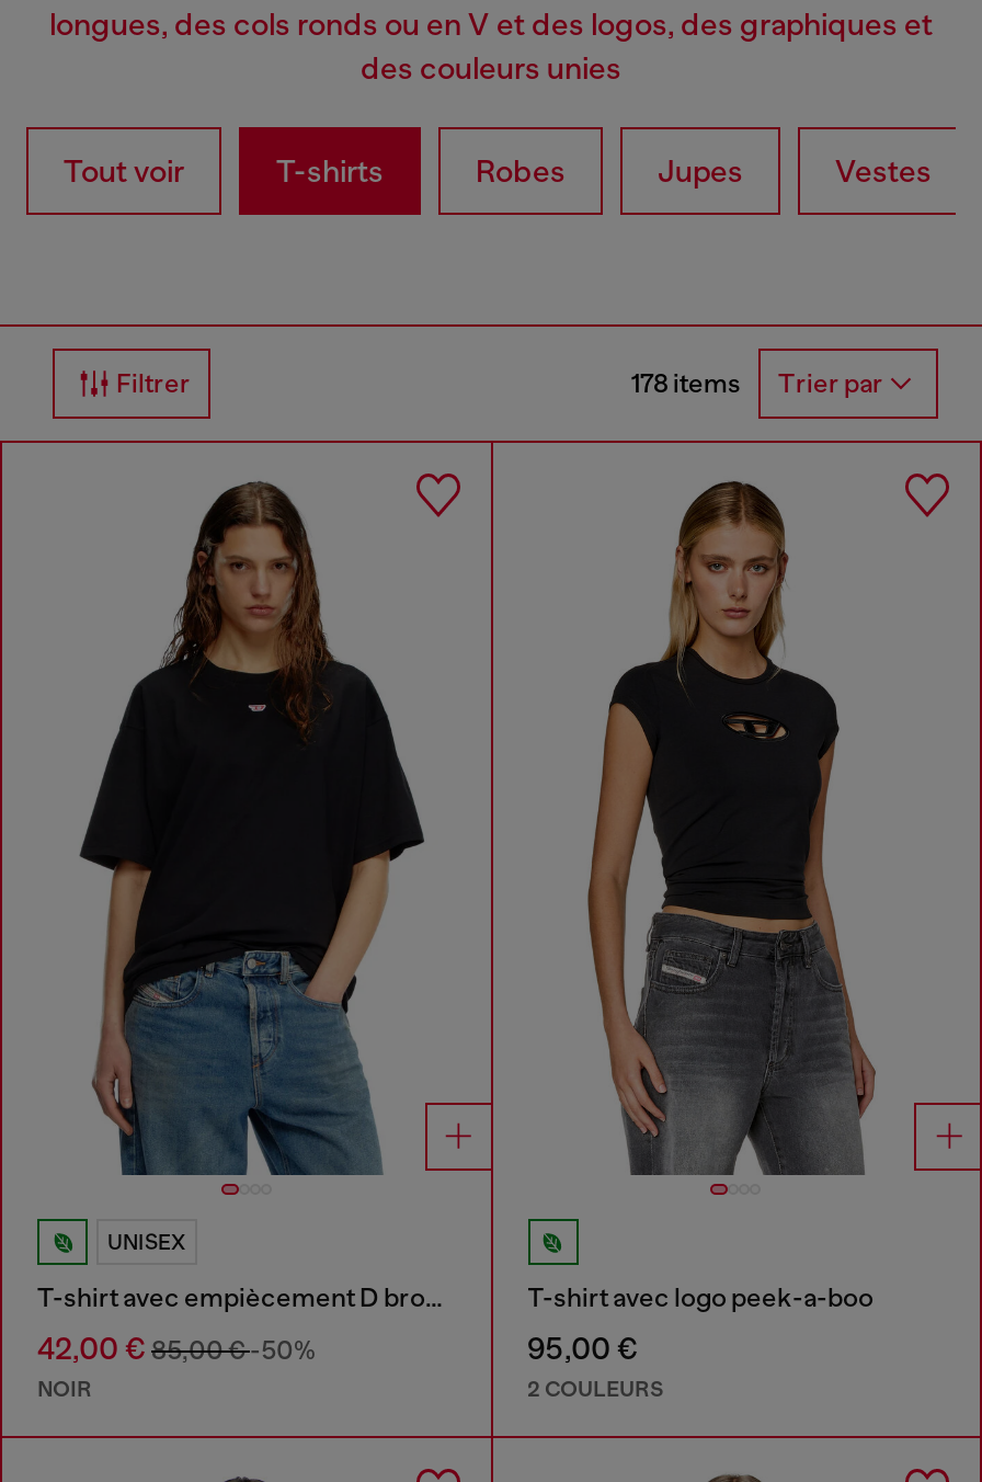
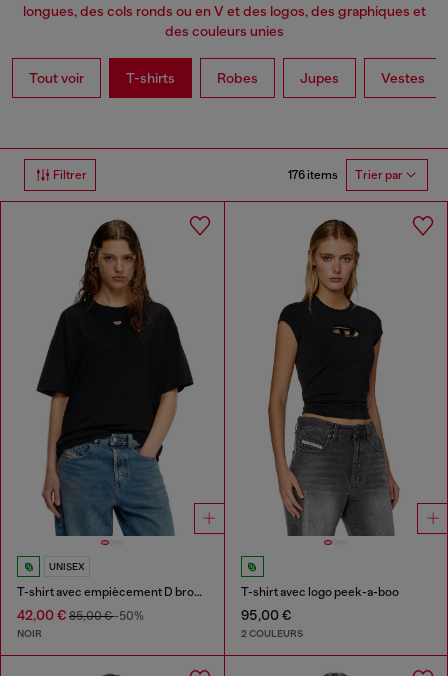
- 178 items Trier par
+ 176 items Trier par
